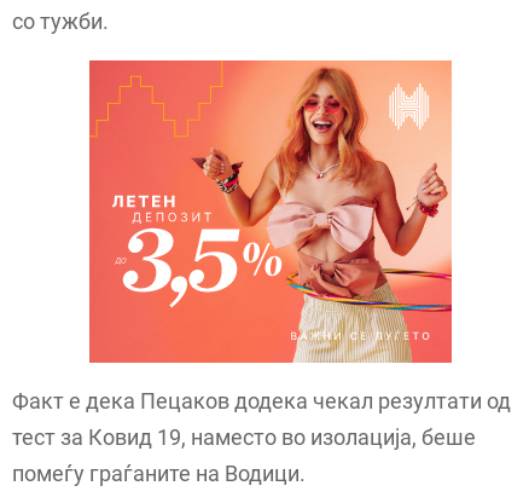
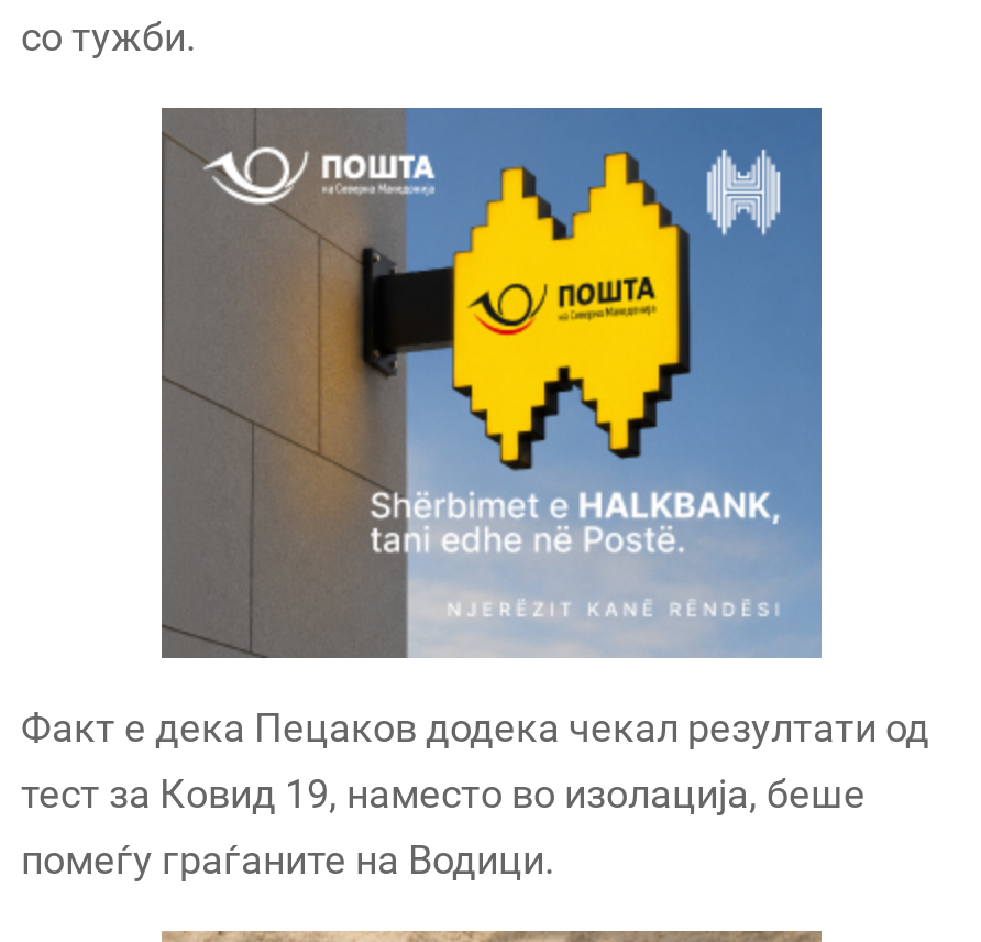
- [image]
+ [image]
